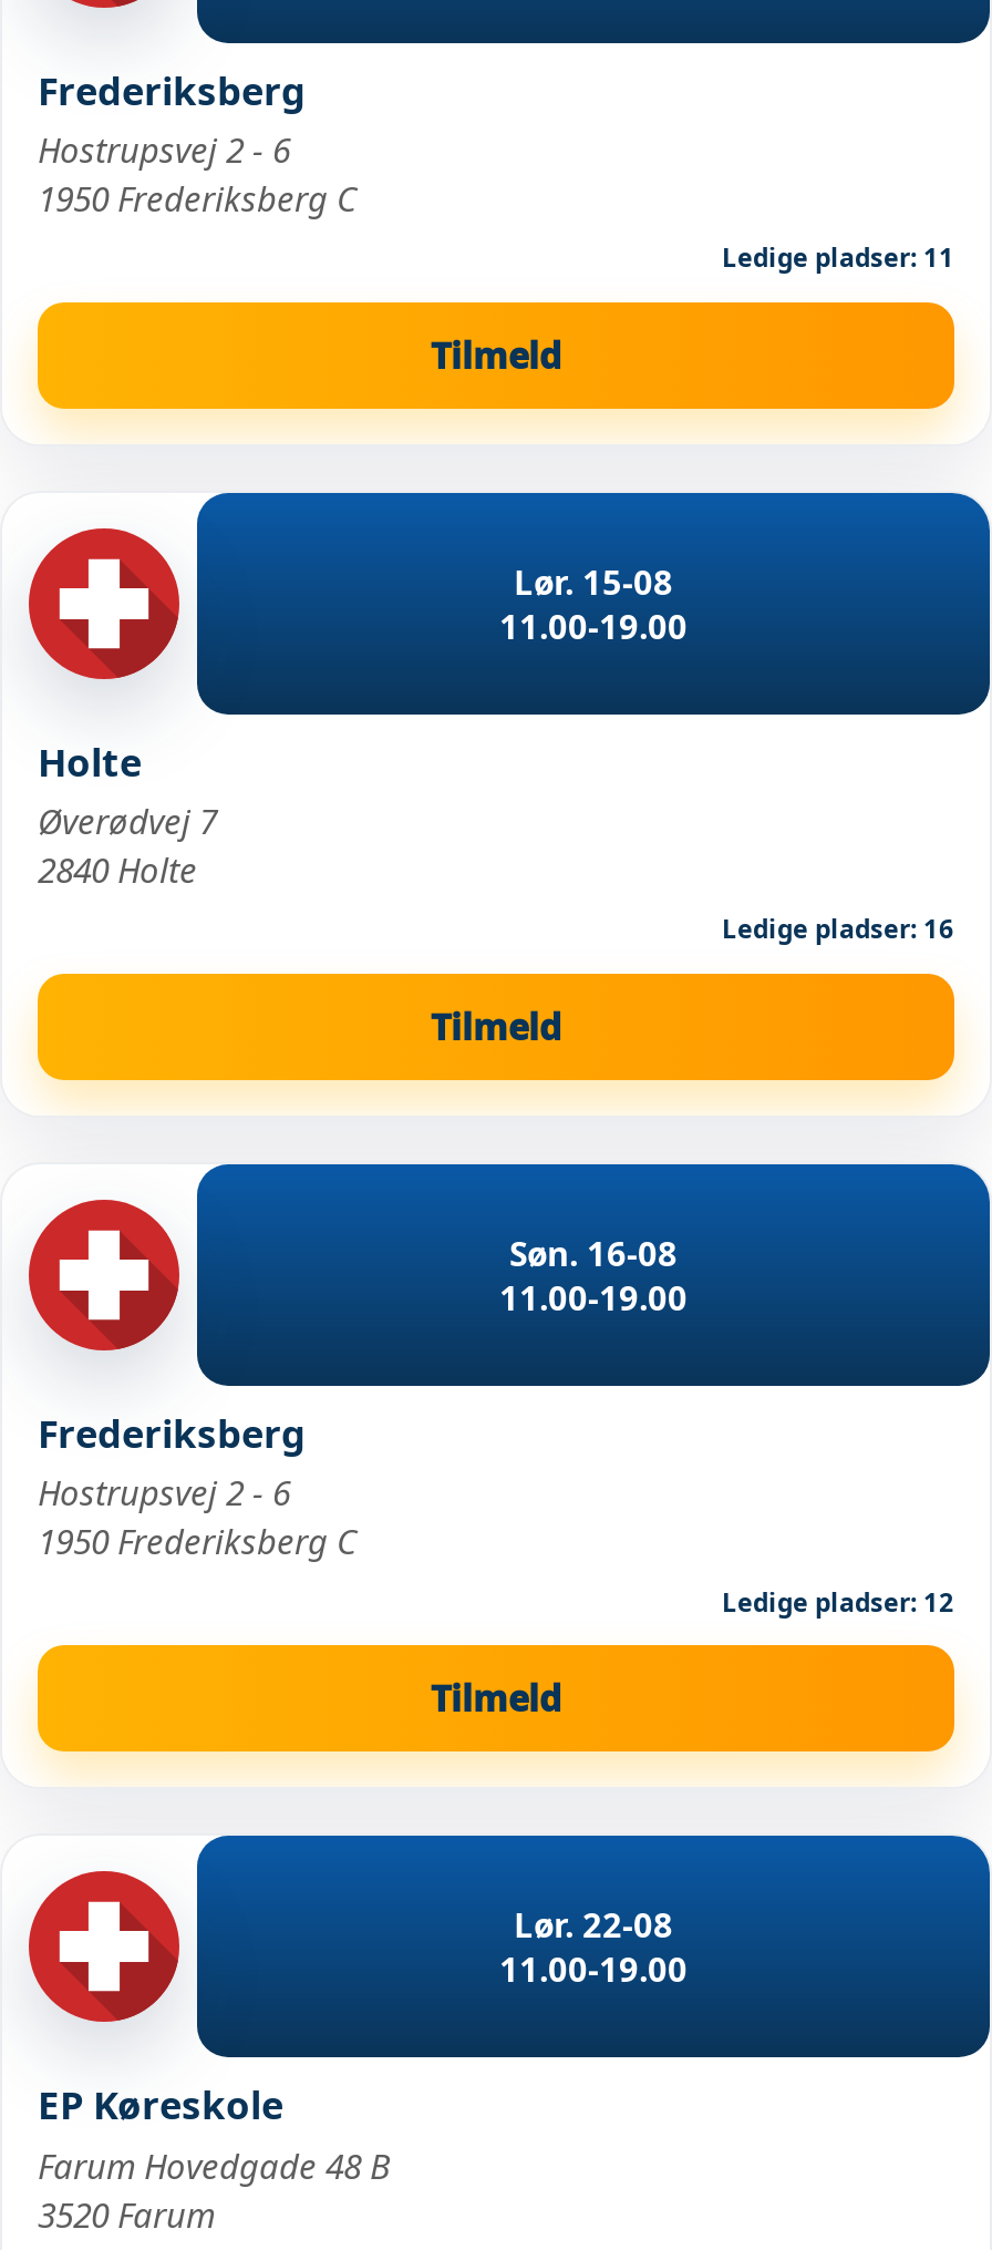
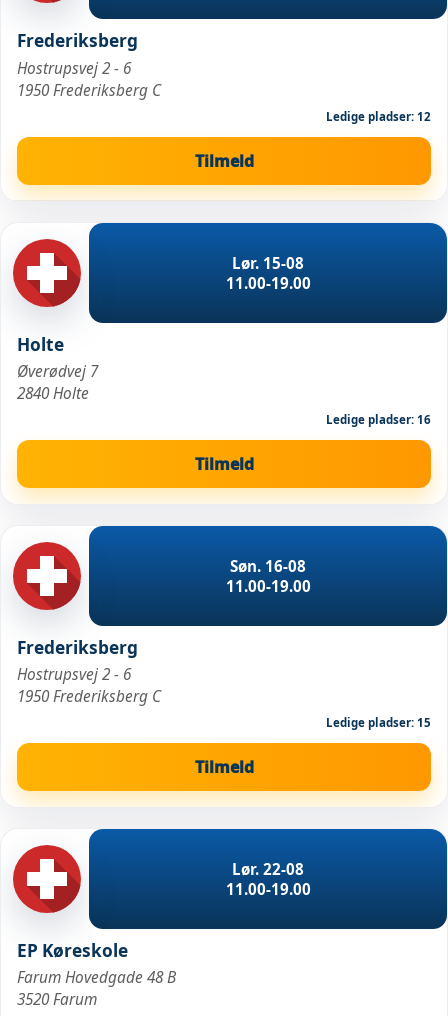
- Ledige pladser: 11

+ Ledige pladser: 15

moved up: Ledige pladser: 12
